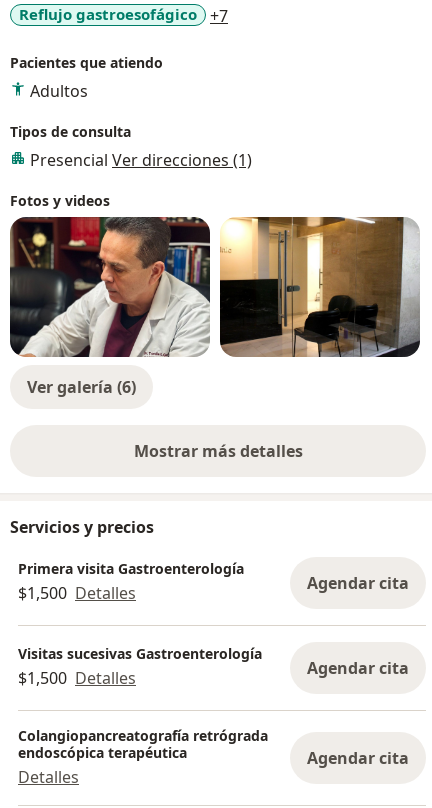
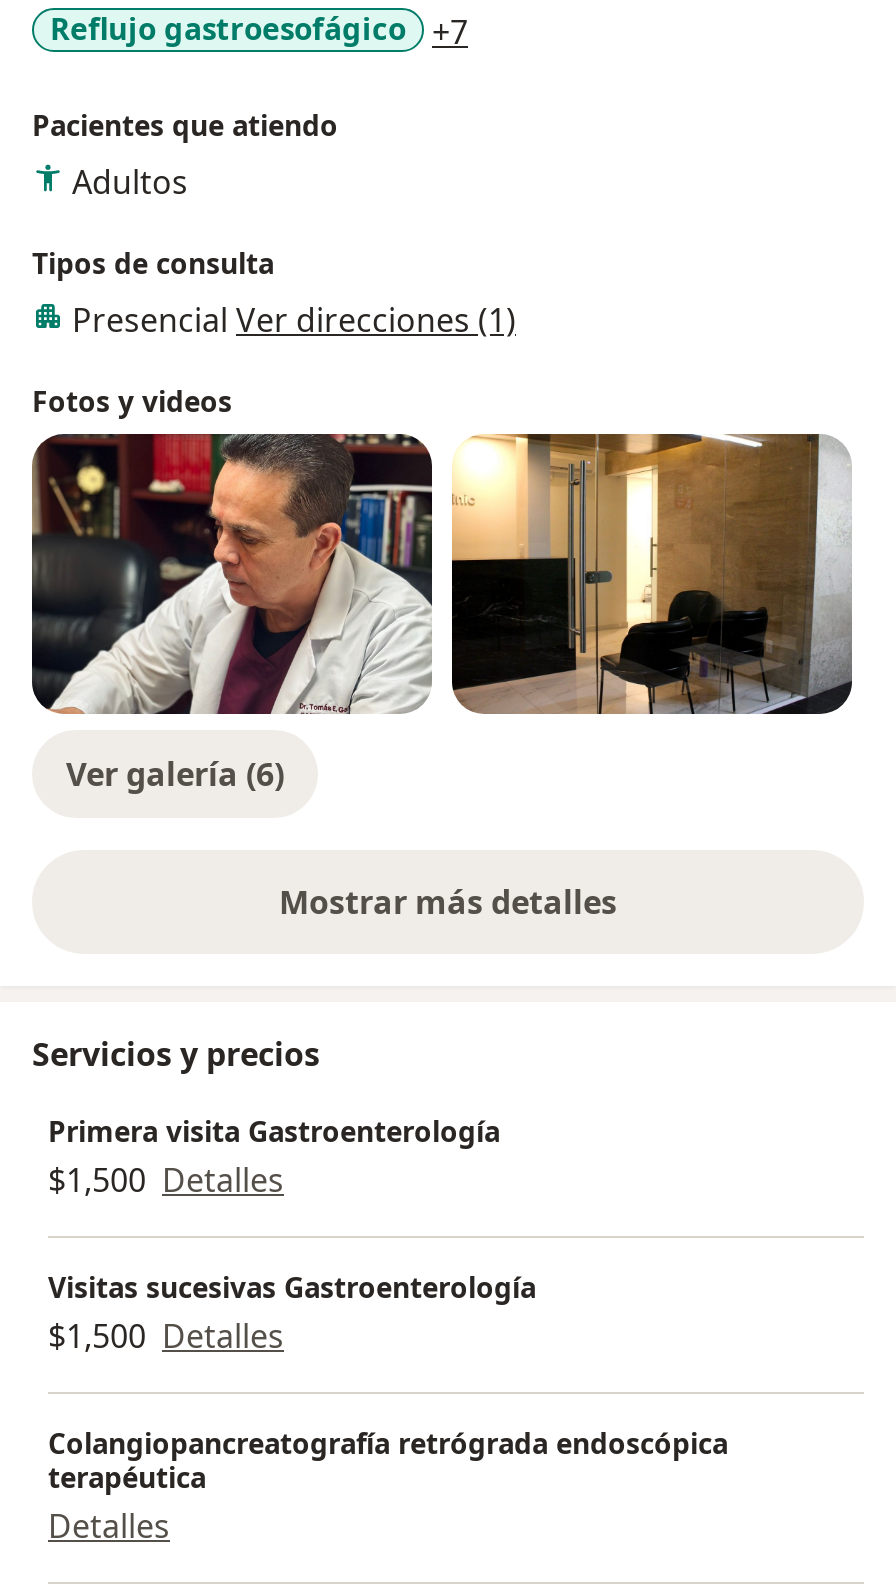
- Agendar cita

- Agendar cita
- Colangiopancreatografía retrógrada
- endoscópica terapéutica
+ Colangiopancreatografía retrógrada endoscópica
+ terapéutica

- Agendar cita
